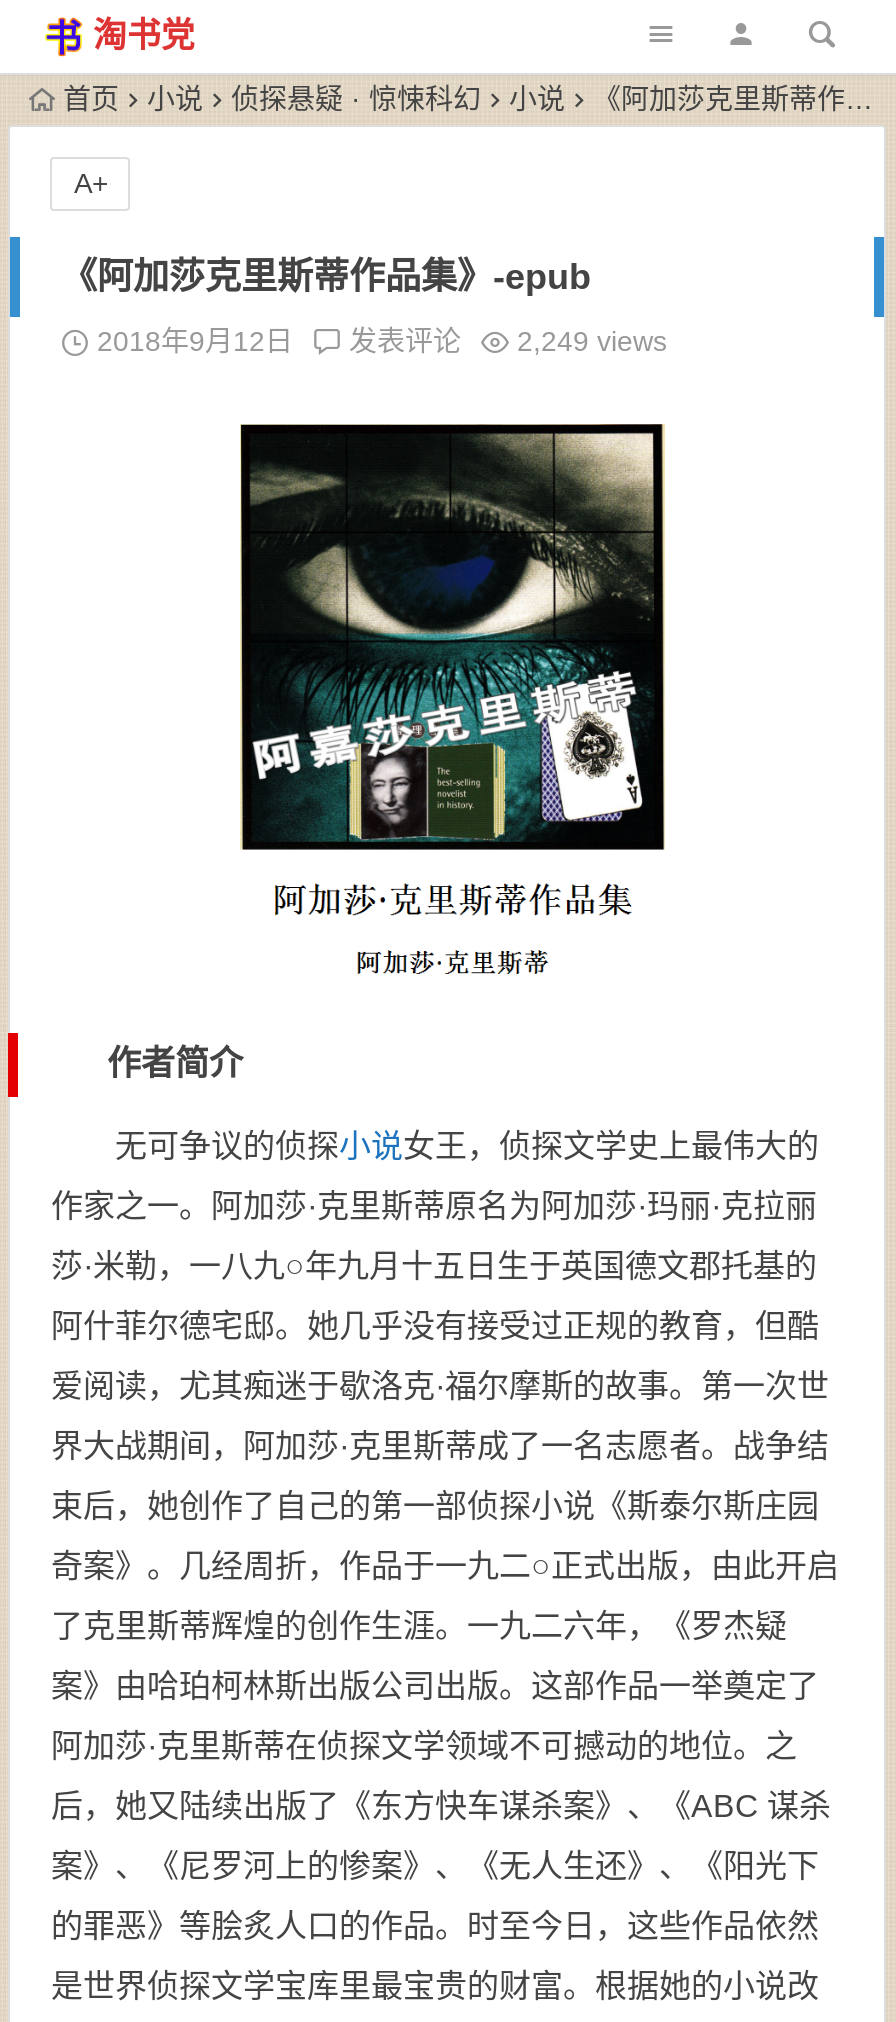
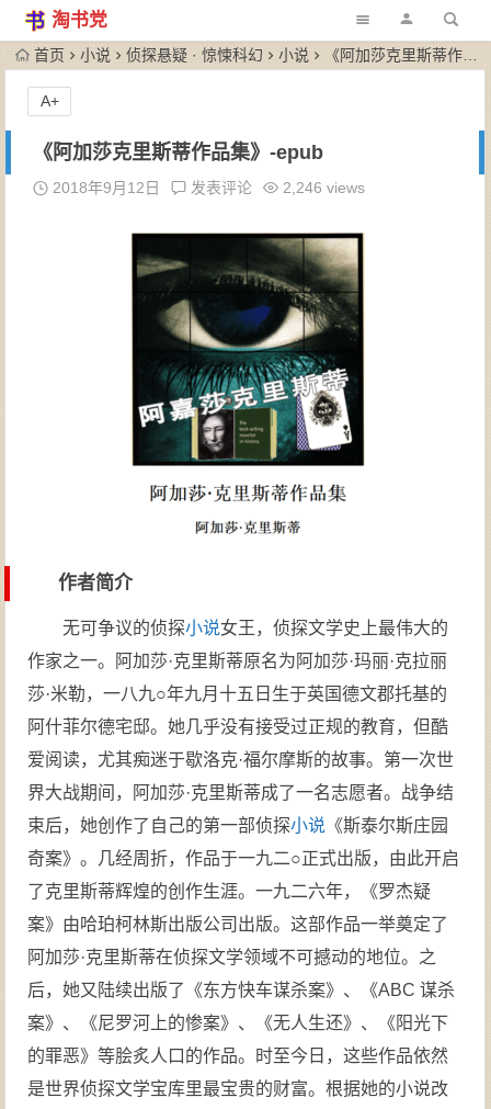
- 2018年9月12日 发表评论 2,249 views
+ 2018年9月12日 发表评论 2,246 views
